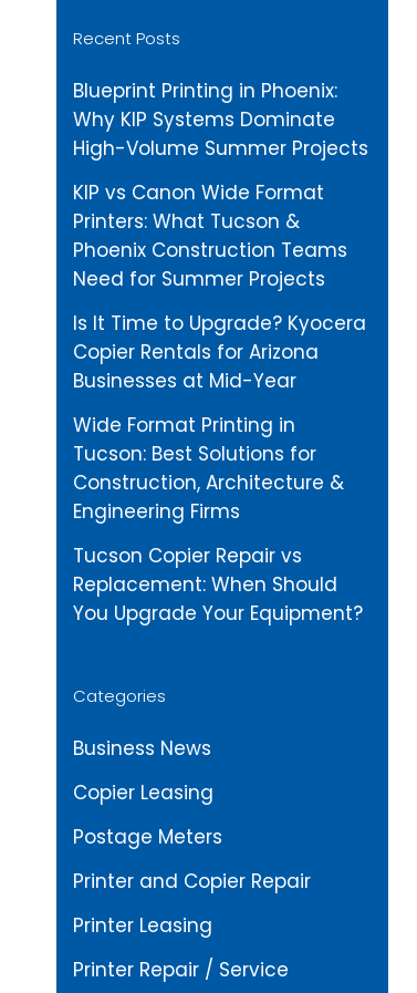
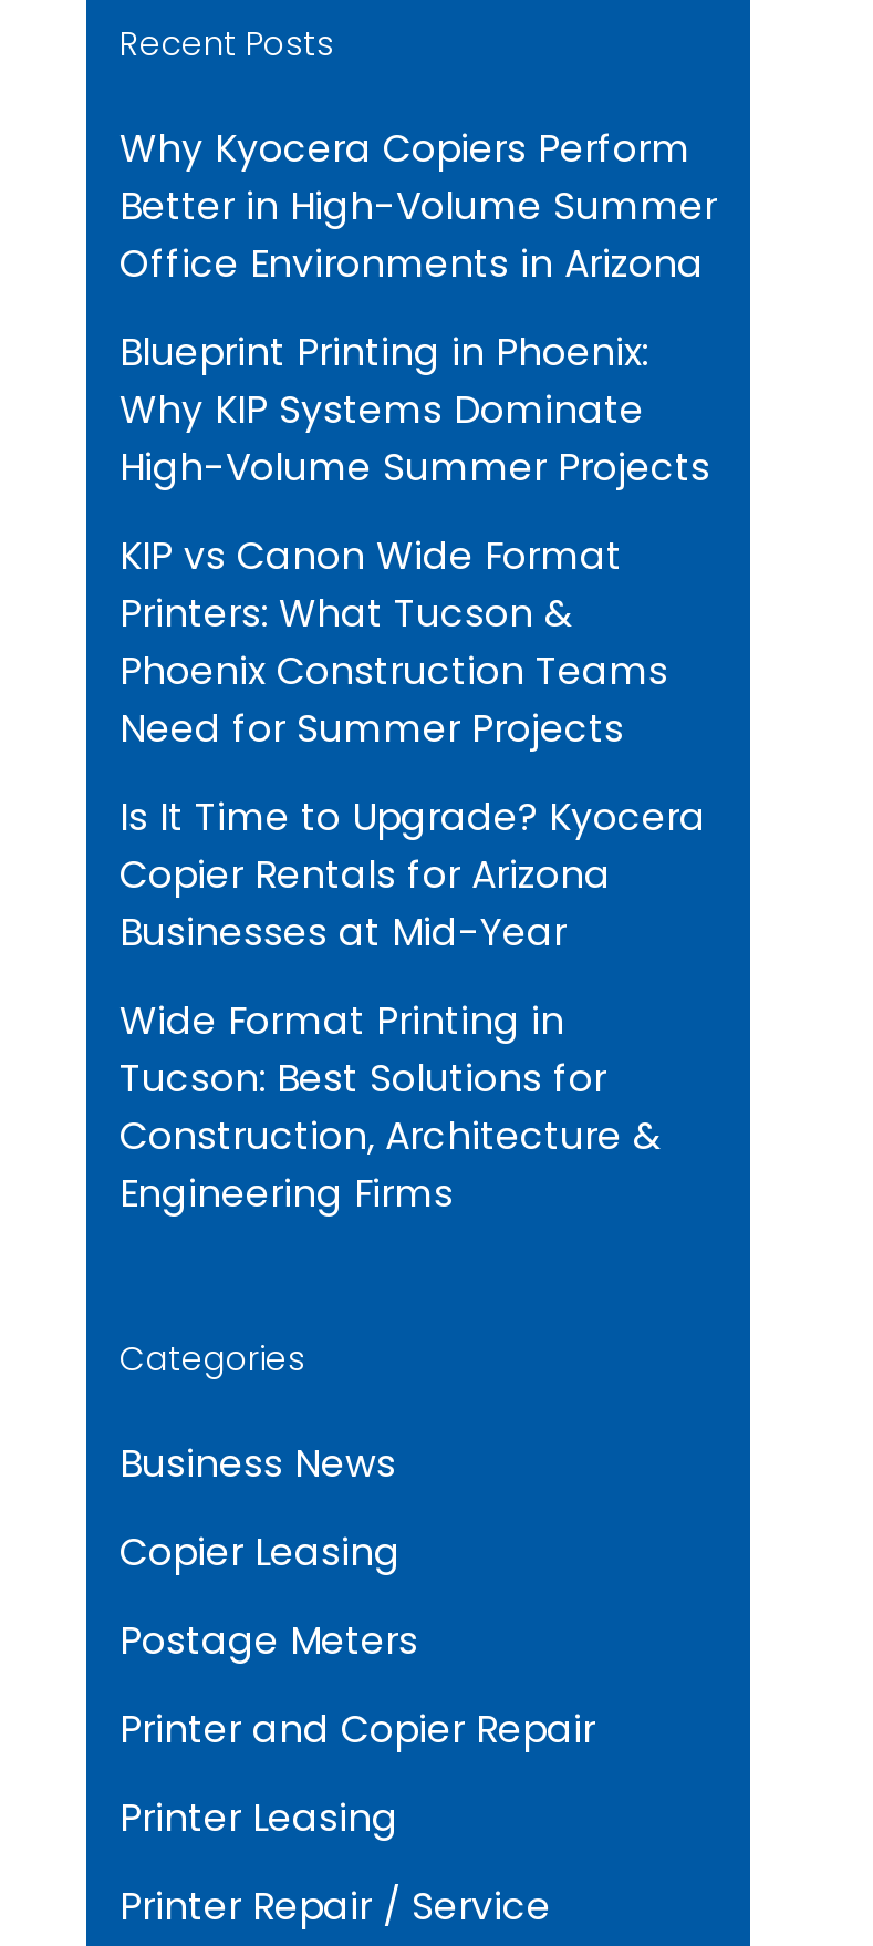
+ Why Kyocera Copiers Perform
+ Better in High-Volume Summer
+ Office Environments in Arizona

moved down: Blueprint Printing in Phoenix: | Why KIP Systems Dominate | High-Volume Summer Projects | ... | Construction, Architecture & | Engineering Firms

- Tucson Copier Repair vs
- Replacement: When Should
- You Upgrade Your Equipment?
